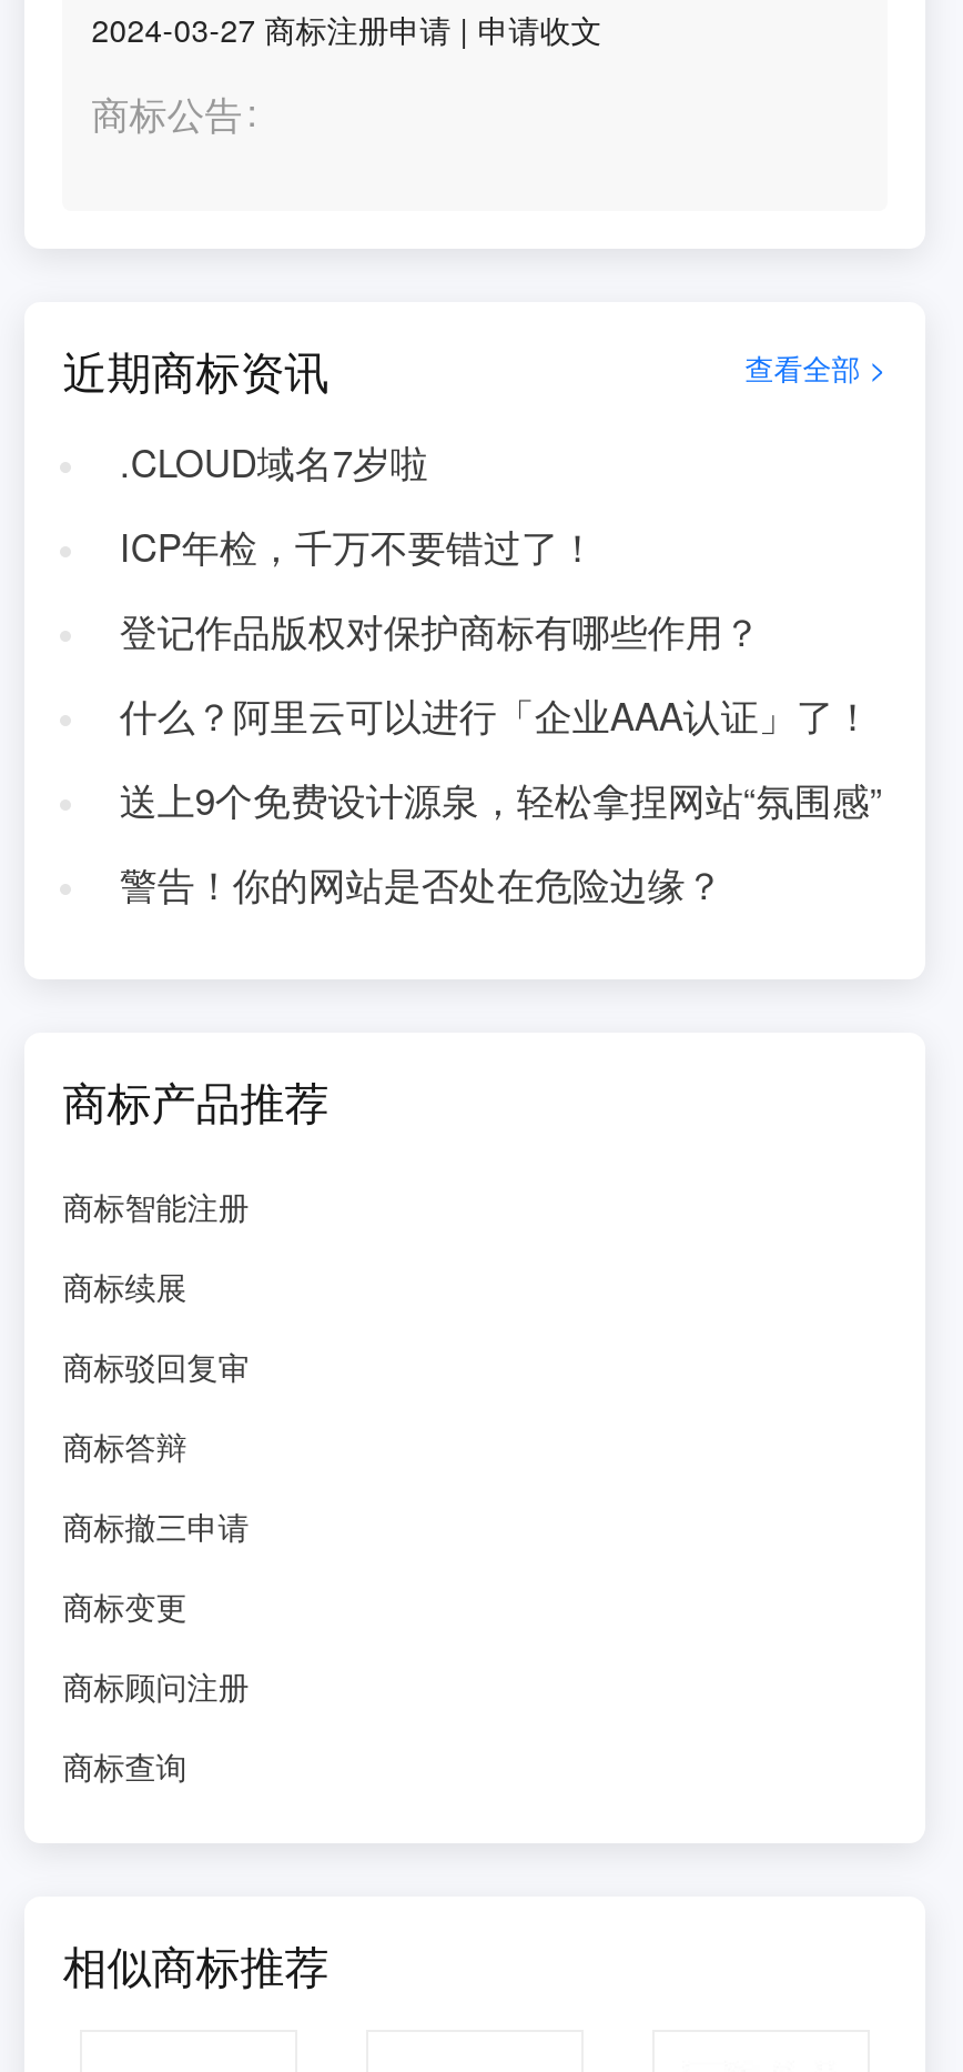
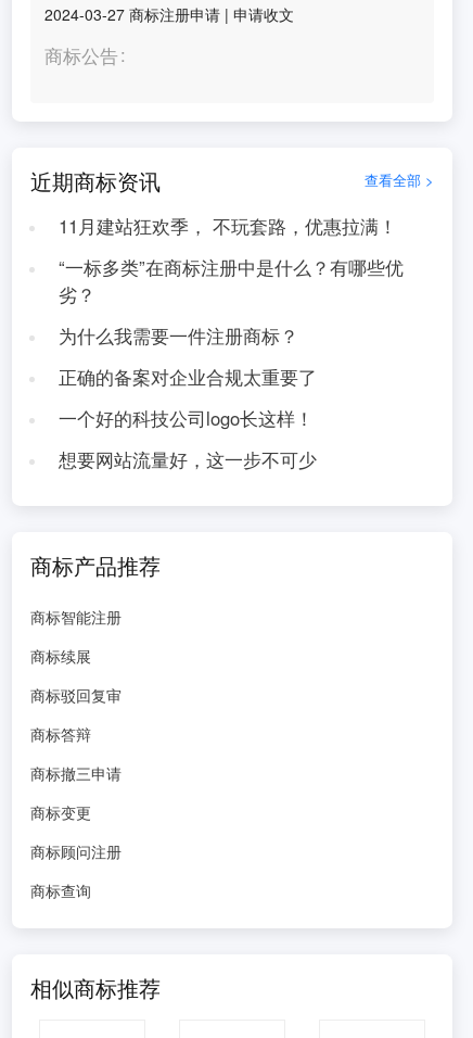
- .CLOUD域名7岁啦
+ 11月建站狂欢季， 不玩套路，优惠拉满！

- ICP年检，千万不要错过了！
+ “一标多类”在商标注册中是什么？有哪些优
+ 劣？

- 登记作品版权对保护商标有哪些作用？
+ 为什么我需要一件注册商标？

- 什么？阿里云可以进行「企业AAA认证」了！
+ 正确的备案对企业合规太重要了

- 送上9个免费设计源泉，轻松拿捏网站“氛围感”
+ 一个好的科技公司logo长这样！

- 警告！你的网站是否处在危险边缘？
+ 想要网站流量好，这一步不可少
